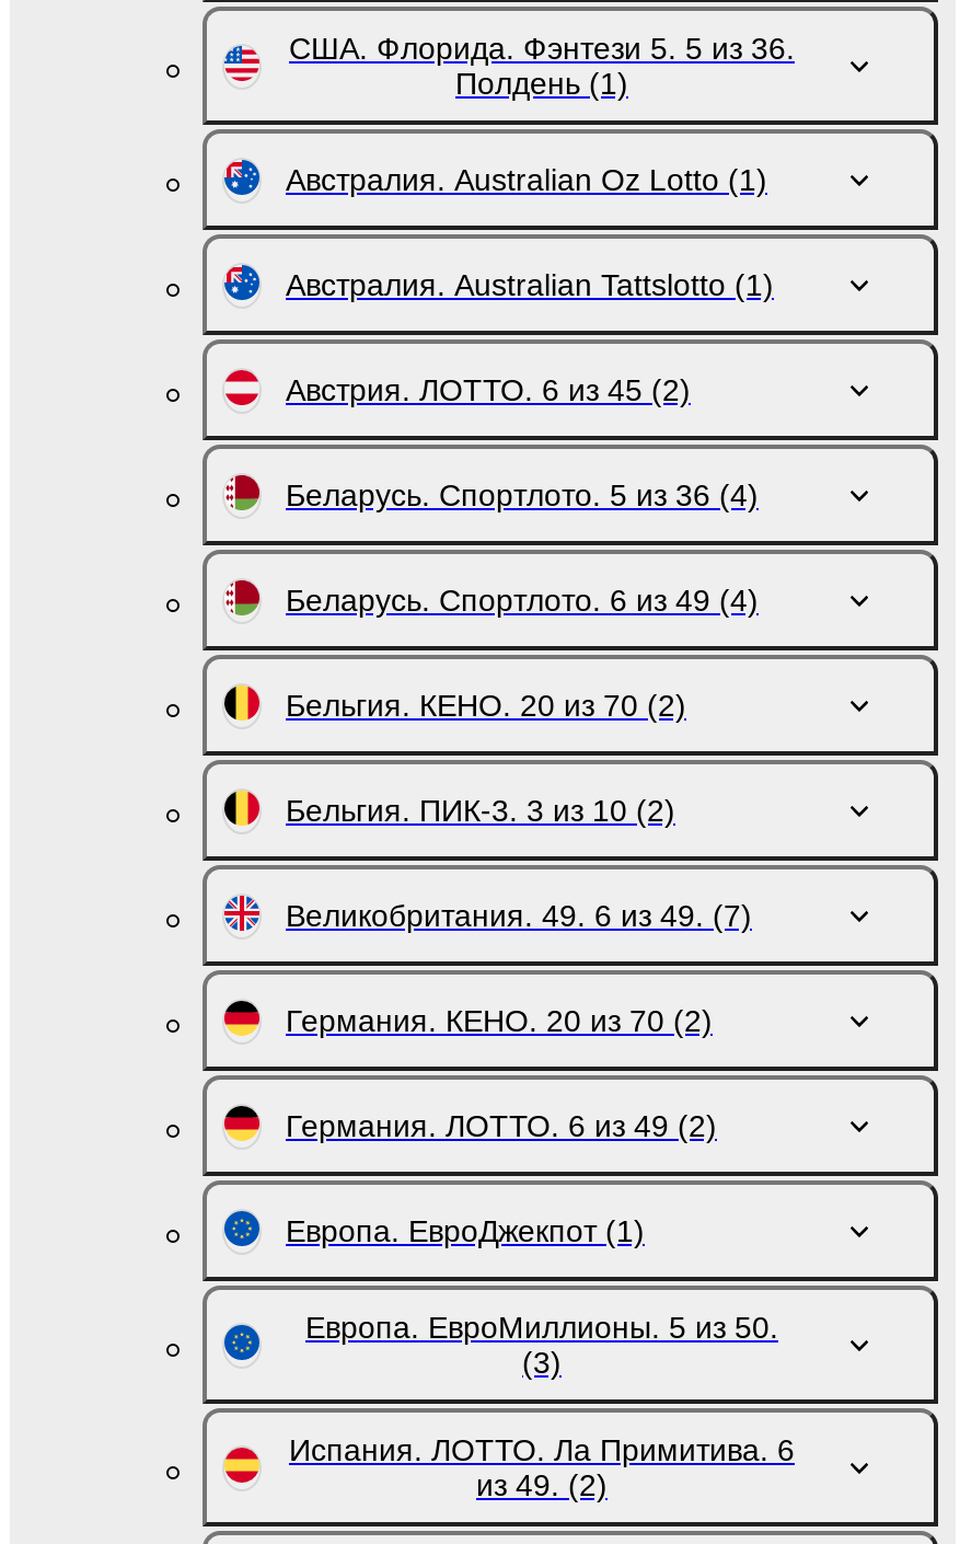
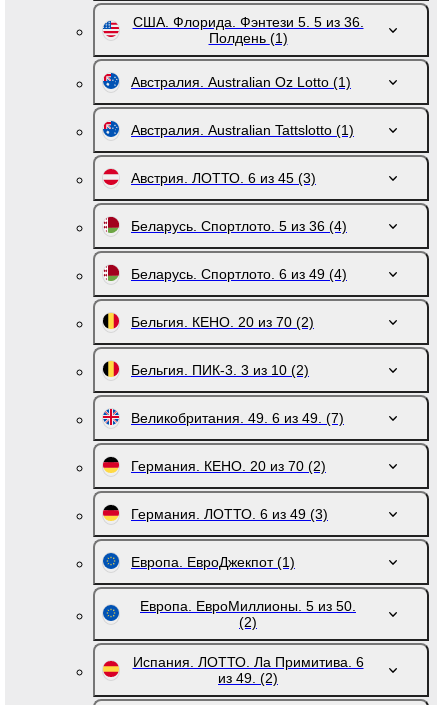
- Австрия. ЛОТТО. 6 из 45 (2)
+ Австрия. ЛОТТО. 6 из 45 (3)

- Германия. ЛОТТО. 6 из 49 (2)
+ Германия. ЛОТТО. 6 из 49 (3)

- (3)
+ (2)
